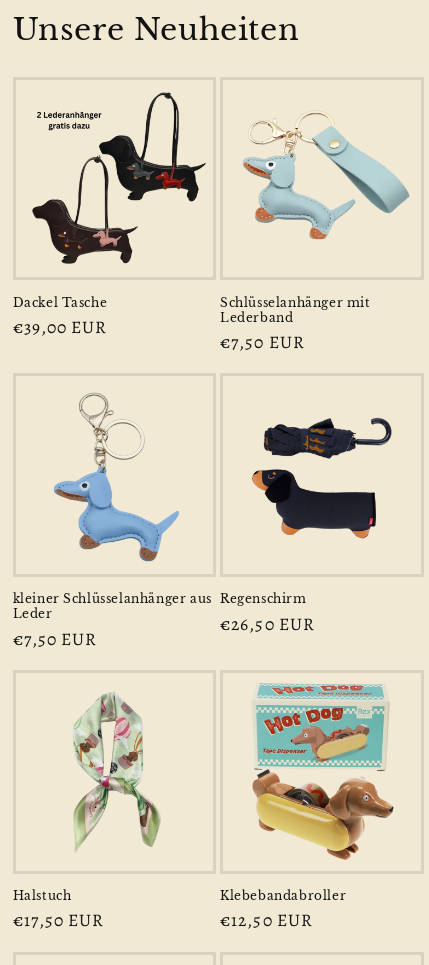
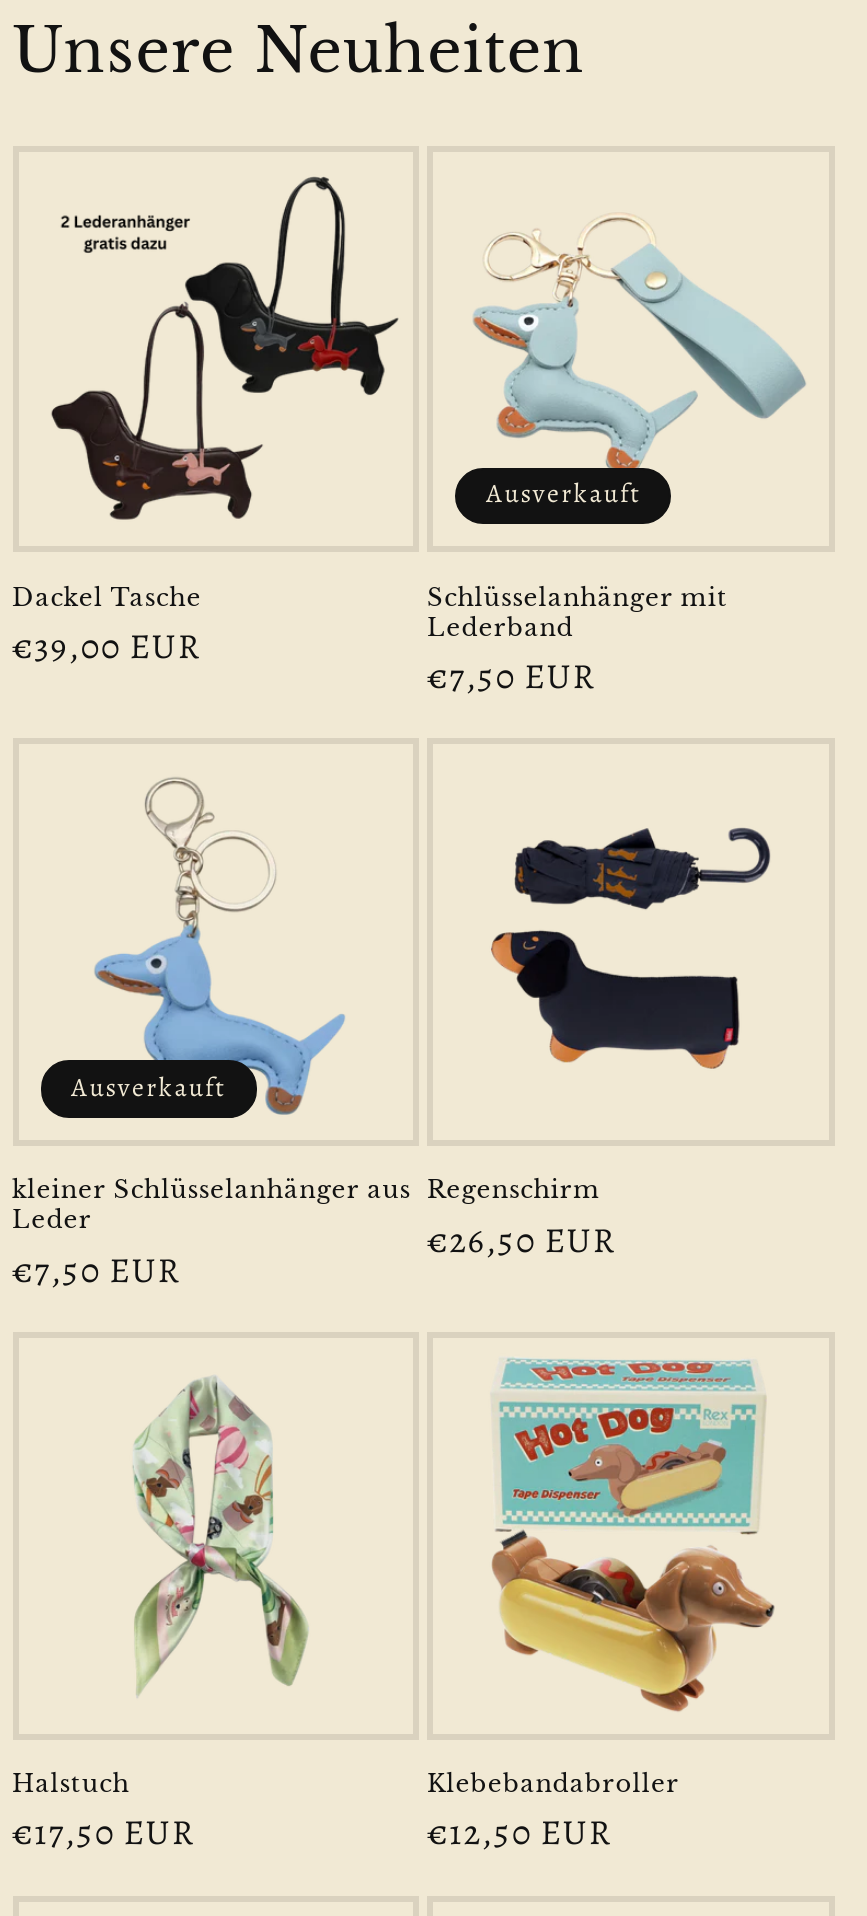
+ Ausverkauft

+ Ausverkauft
